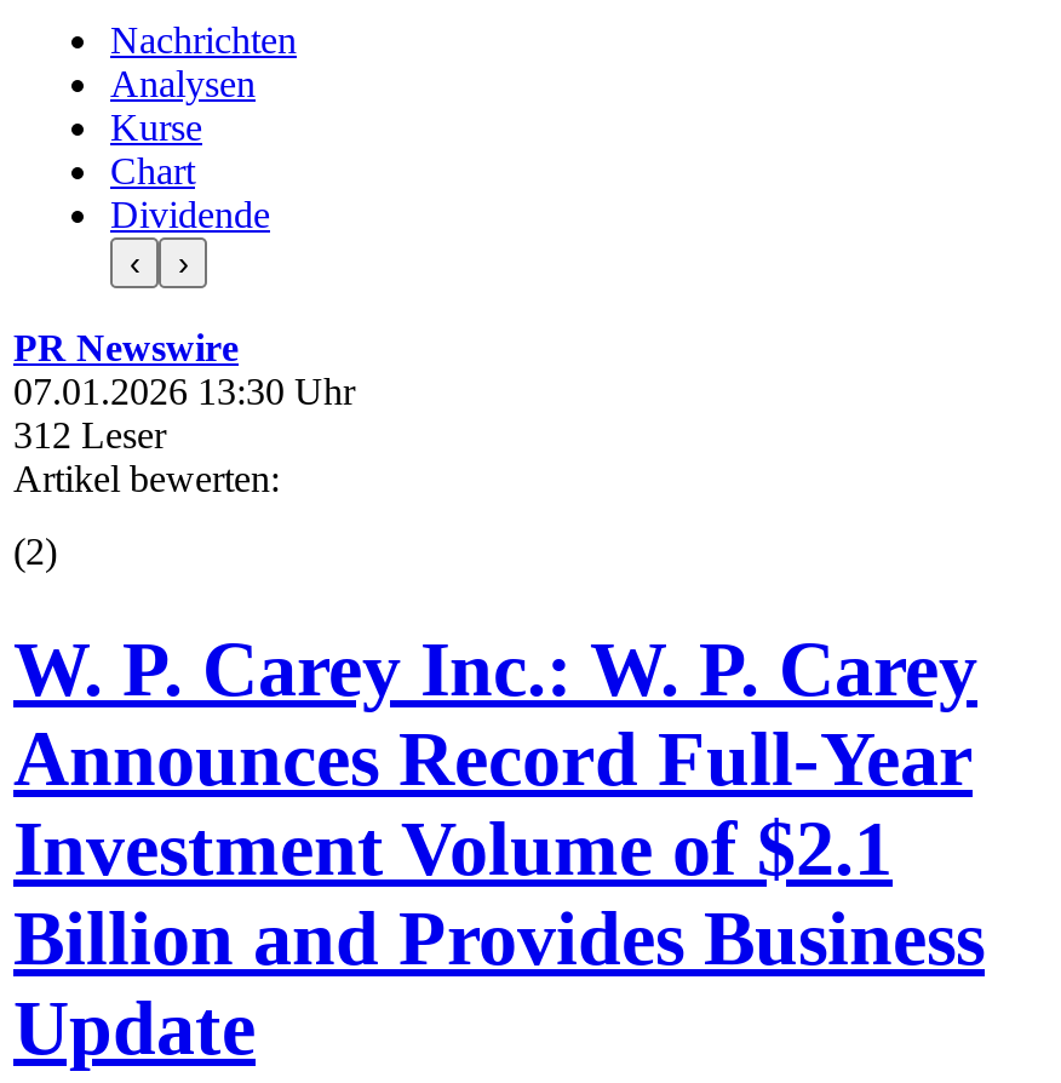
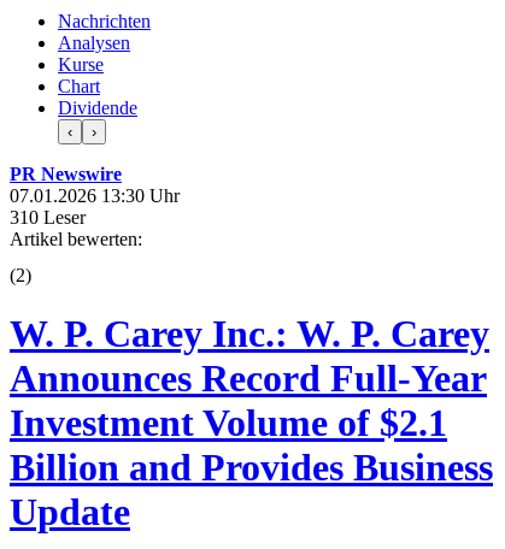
- 312 Leser
+ 310 Leser
